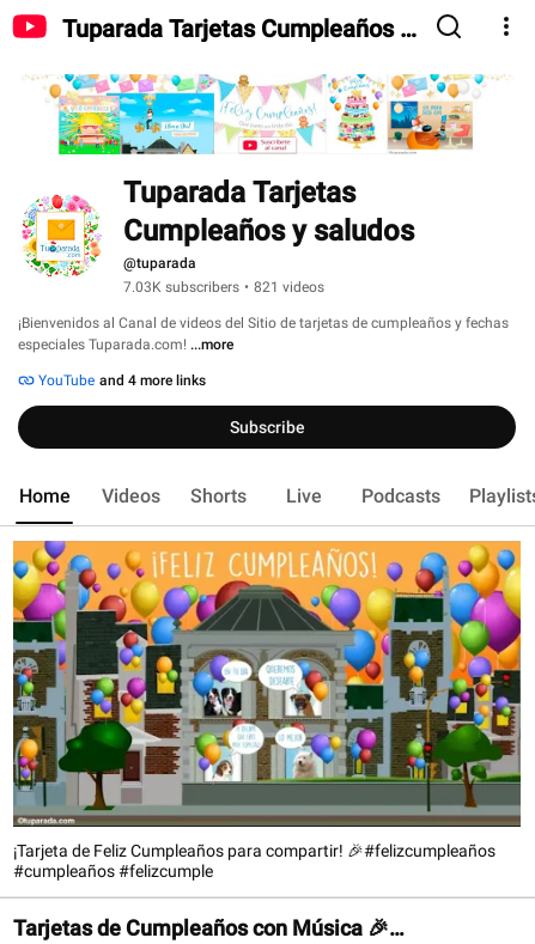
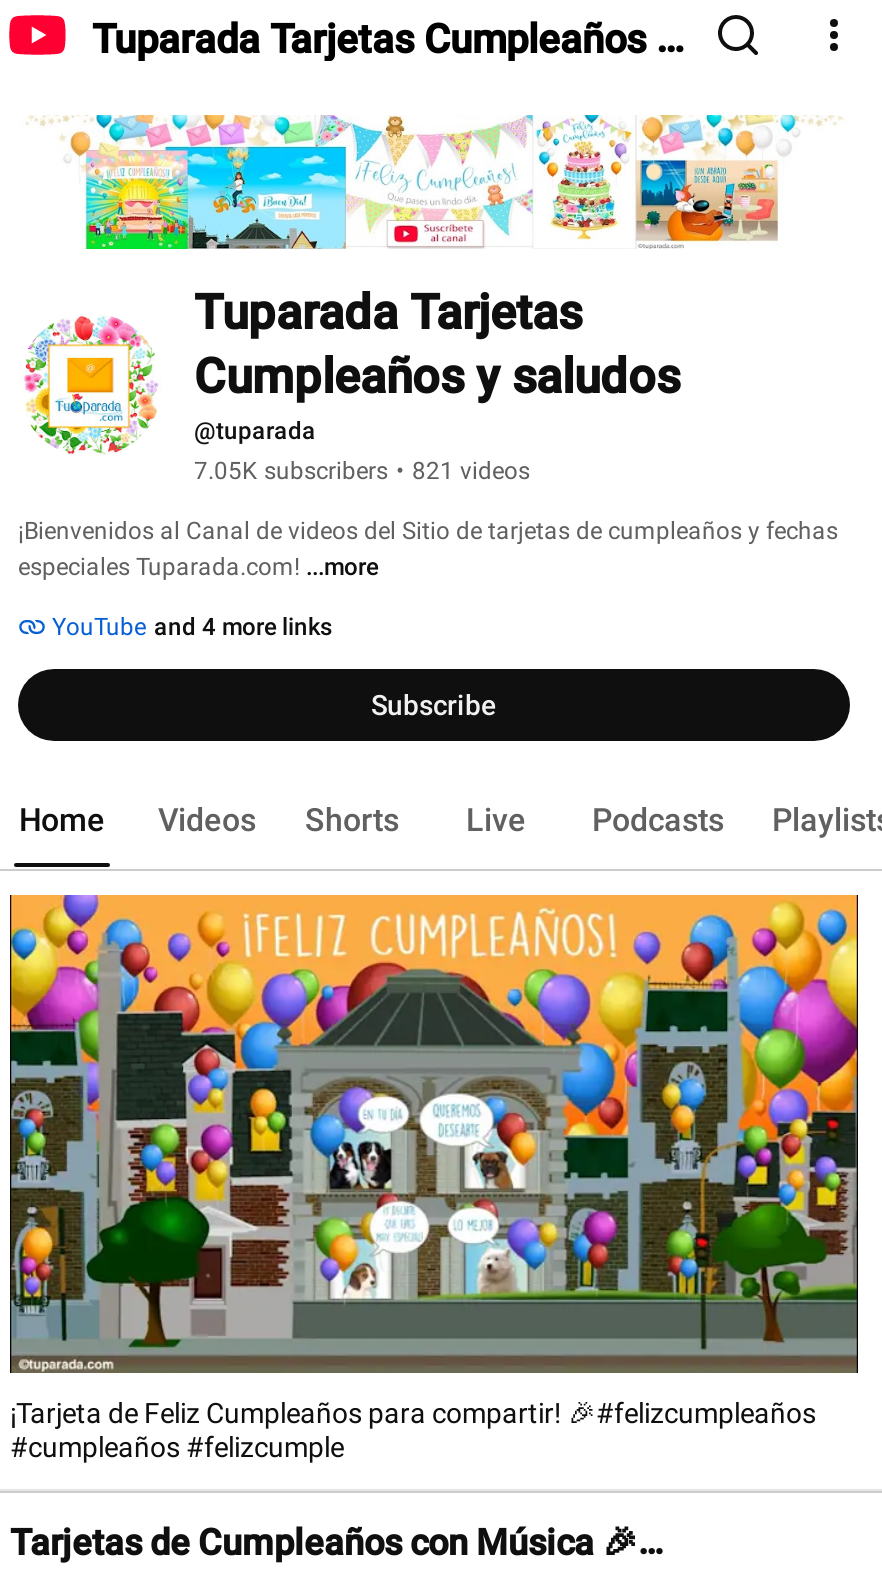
- 7.03K subscribers • 821 videos
+ 7.05K subscribers • 821 videos
